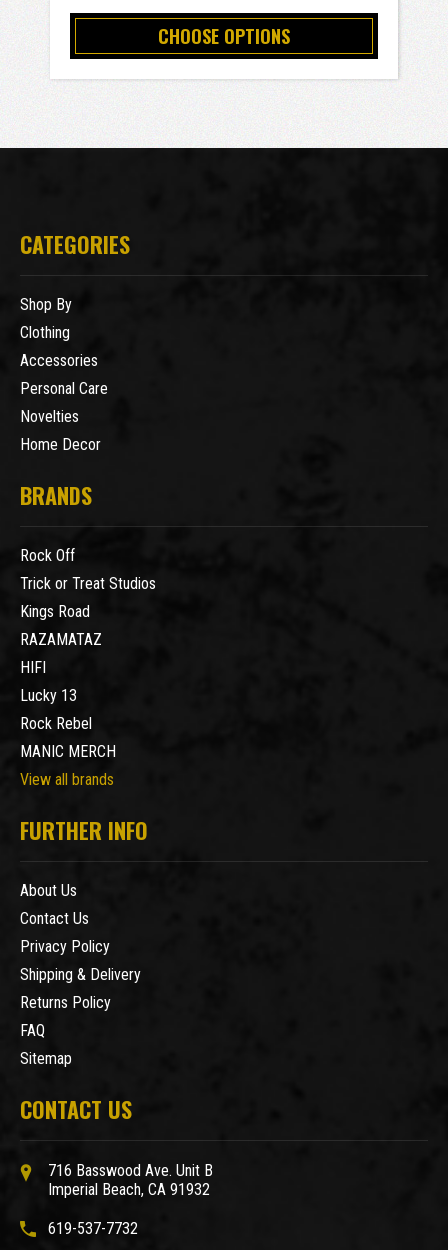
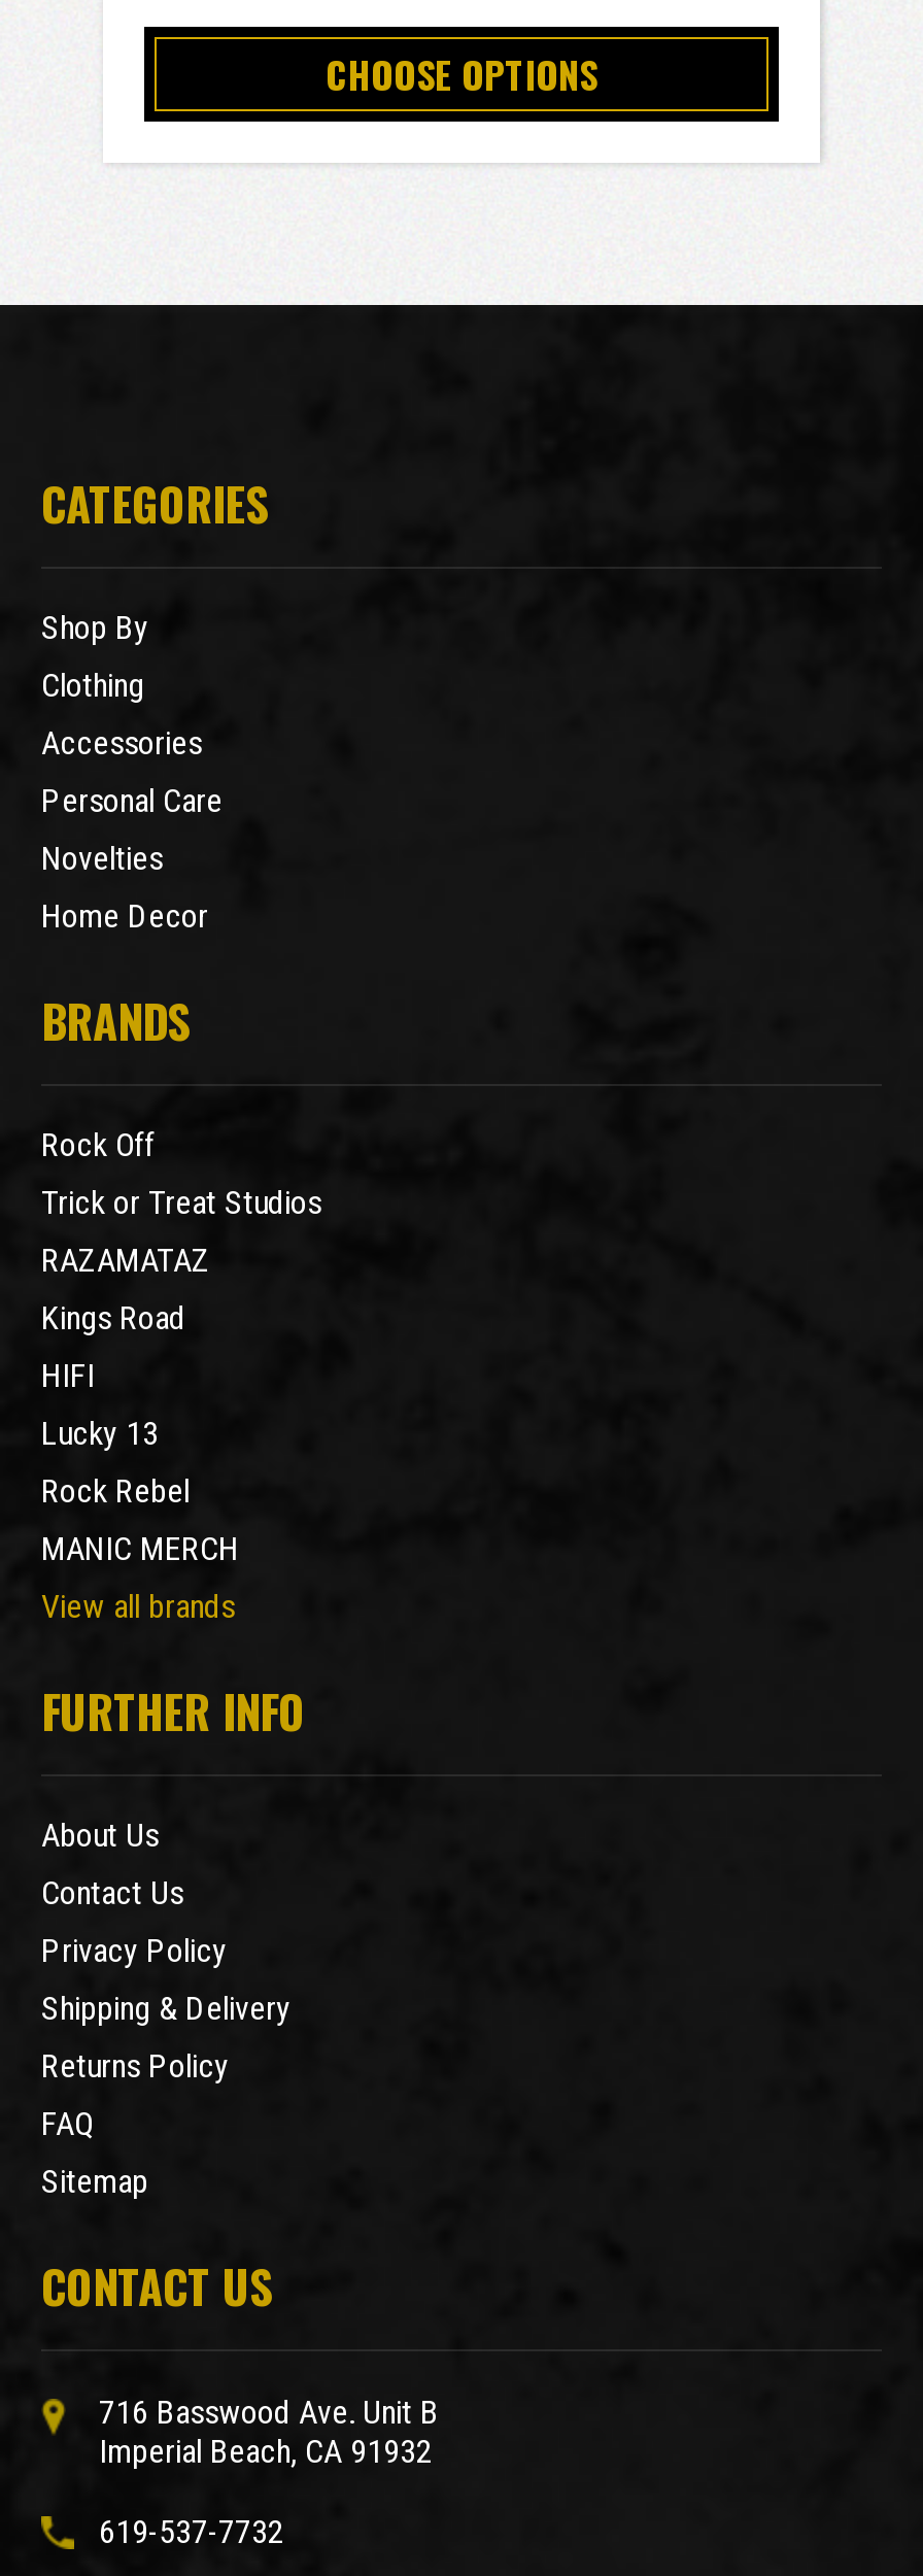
moved down: Kings Road

moved up: RAZAMATAZ
